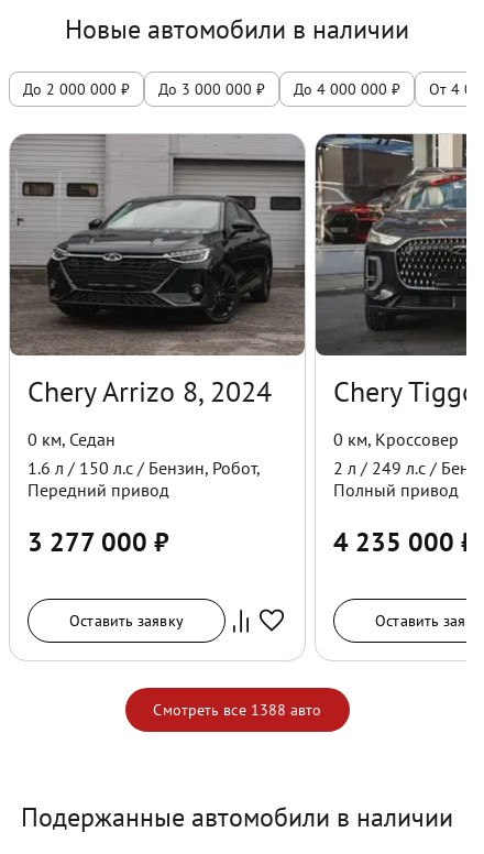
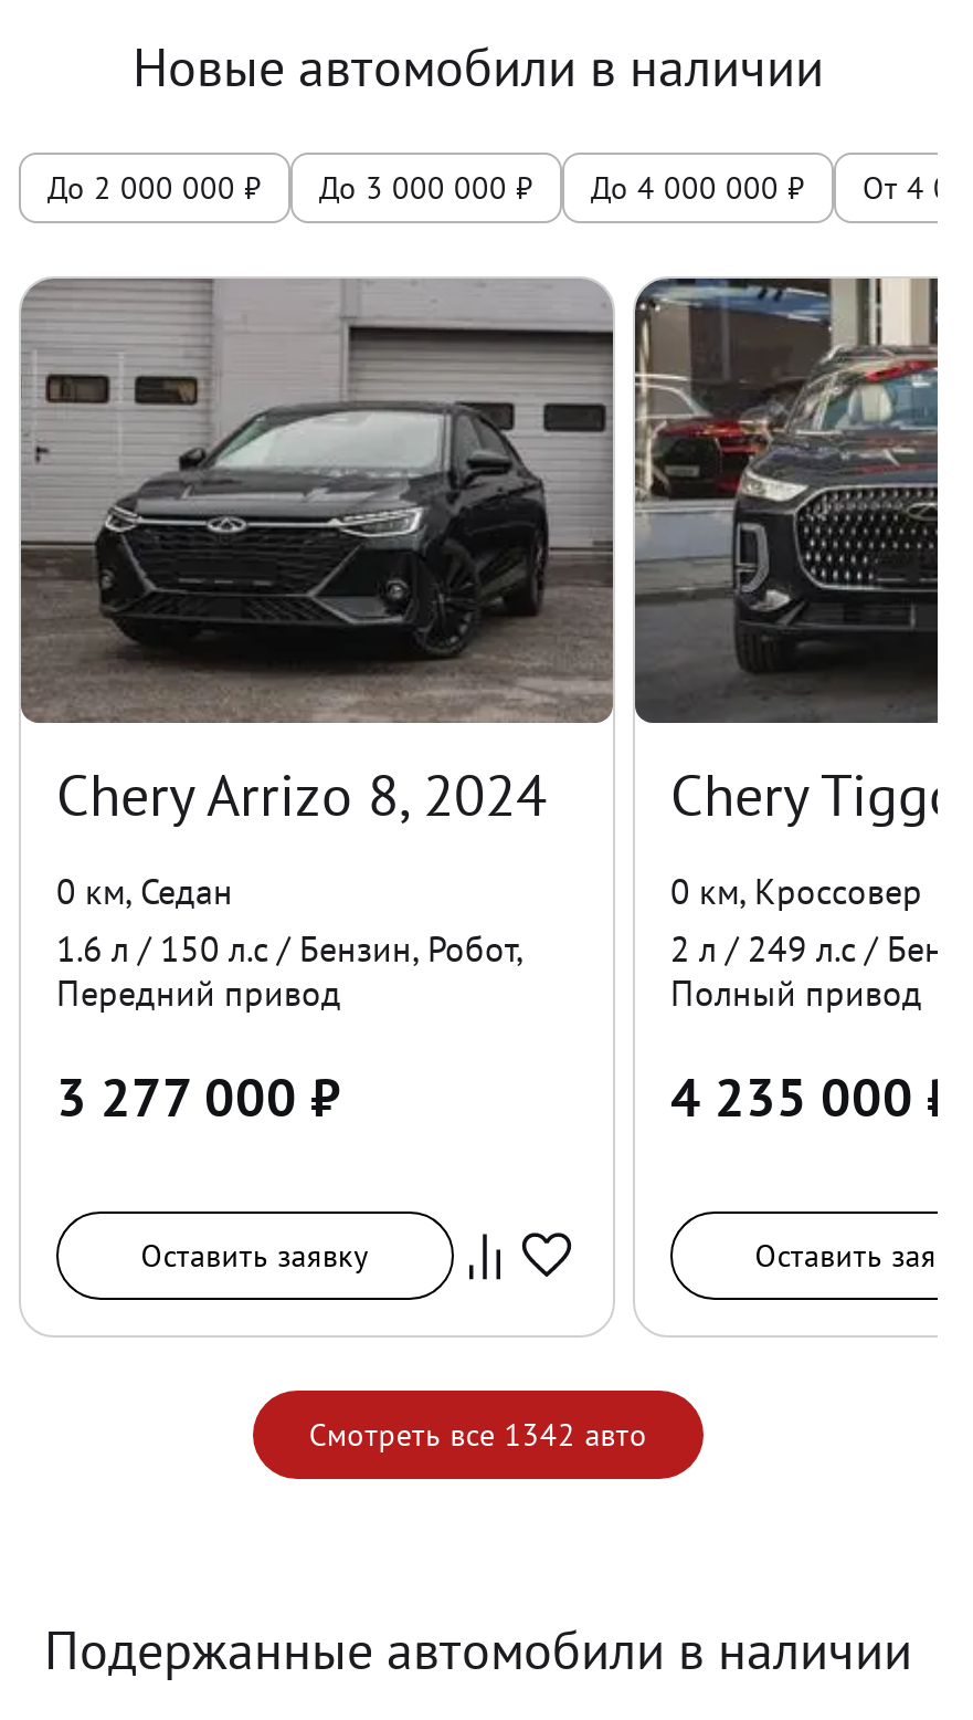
- Смотреть все 1388 авто
+ Смотреть все 1342 авто
